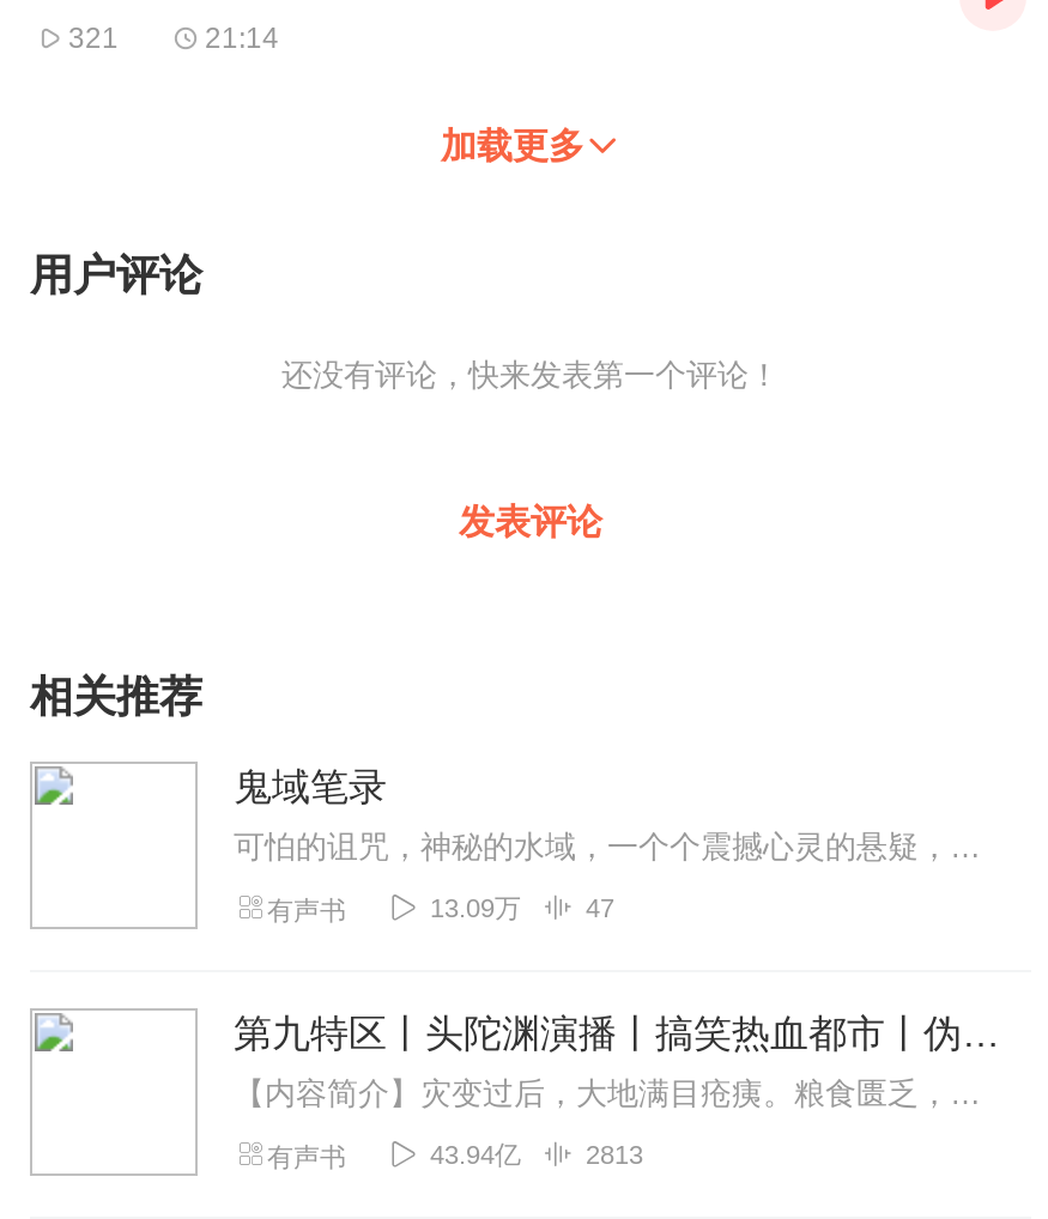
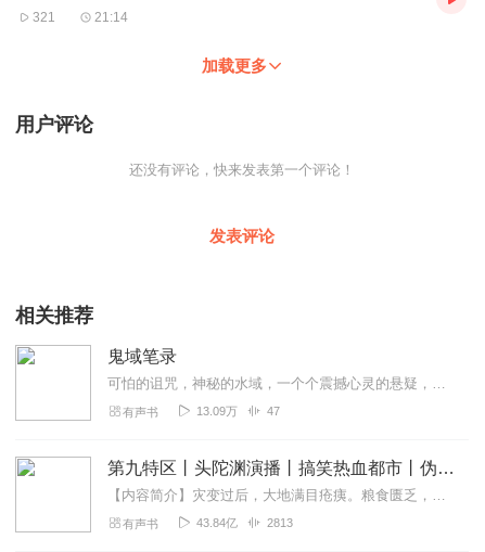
- 43.94亿
+ 43.84亿
